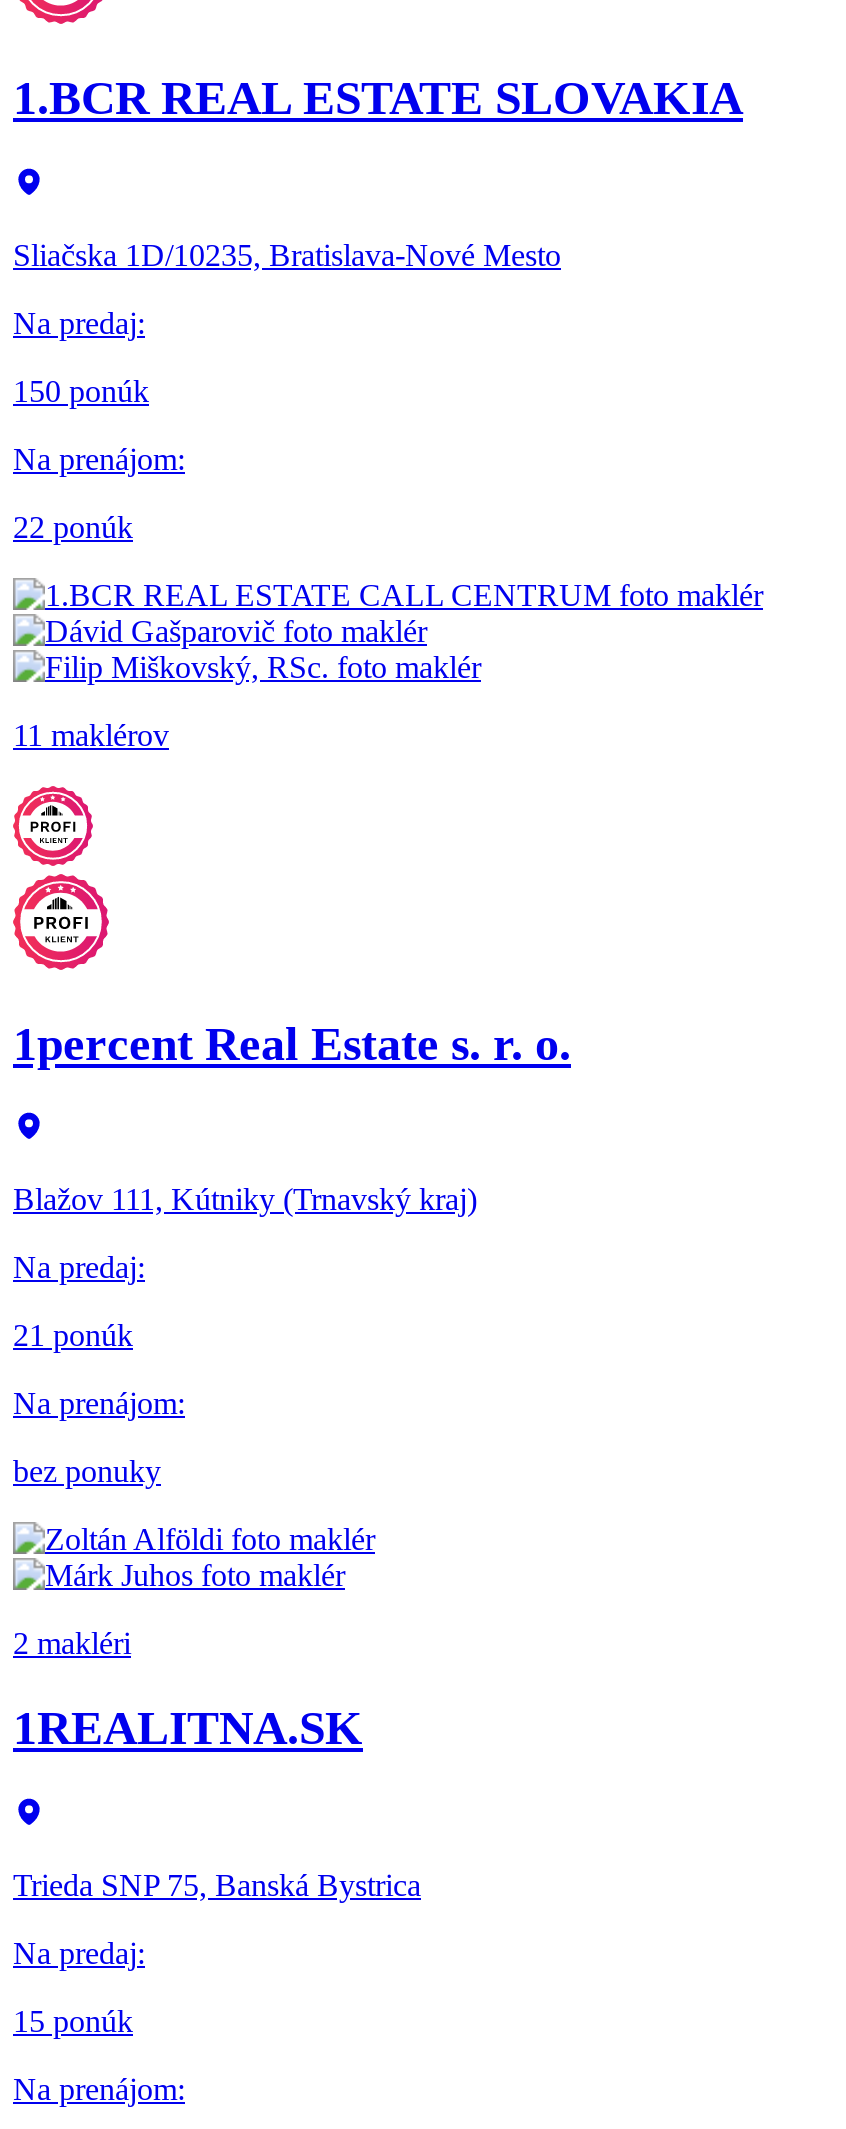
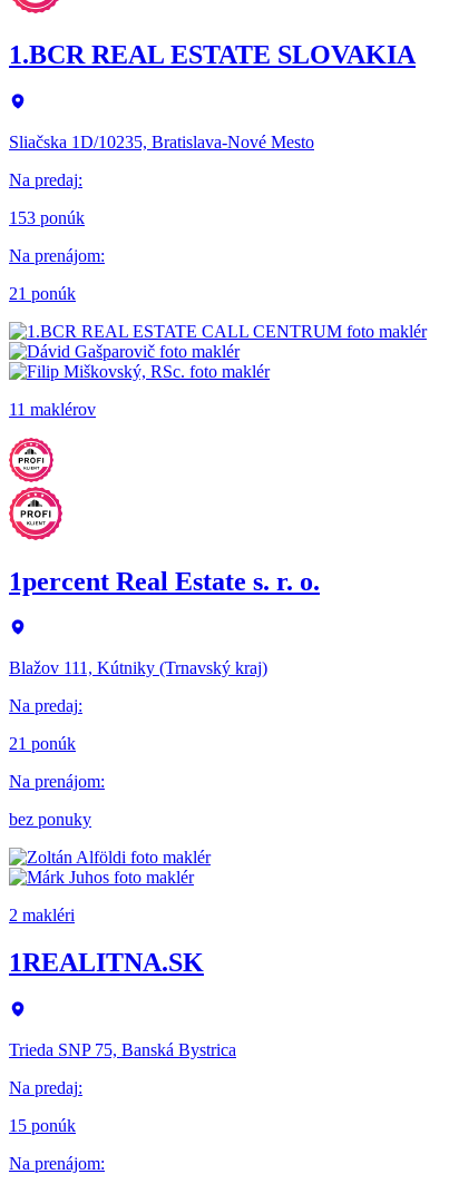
- 150 ponúk
+ 153 ponúk

- 22 ponúk
+ 21 ponúk
